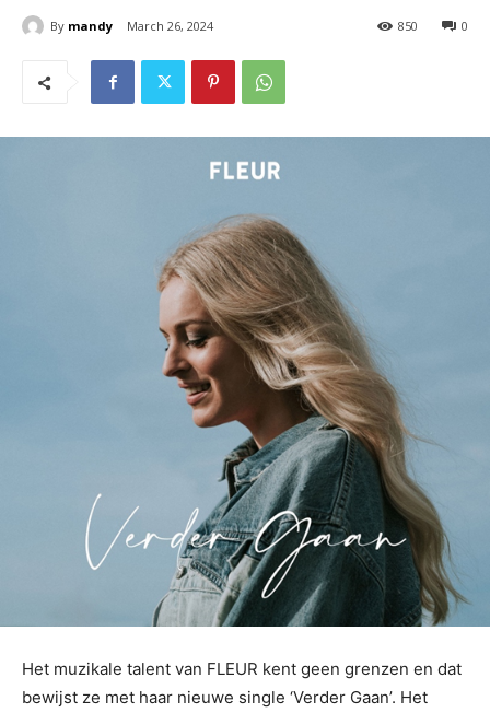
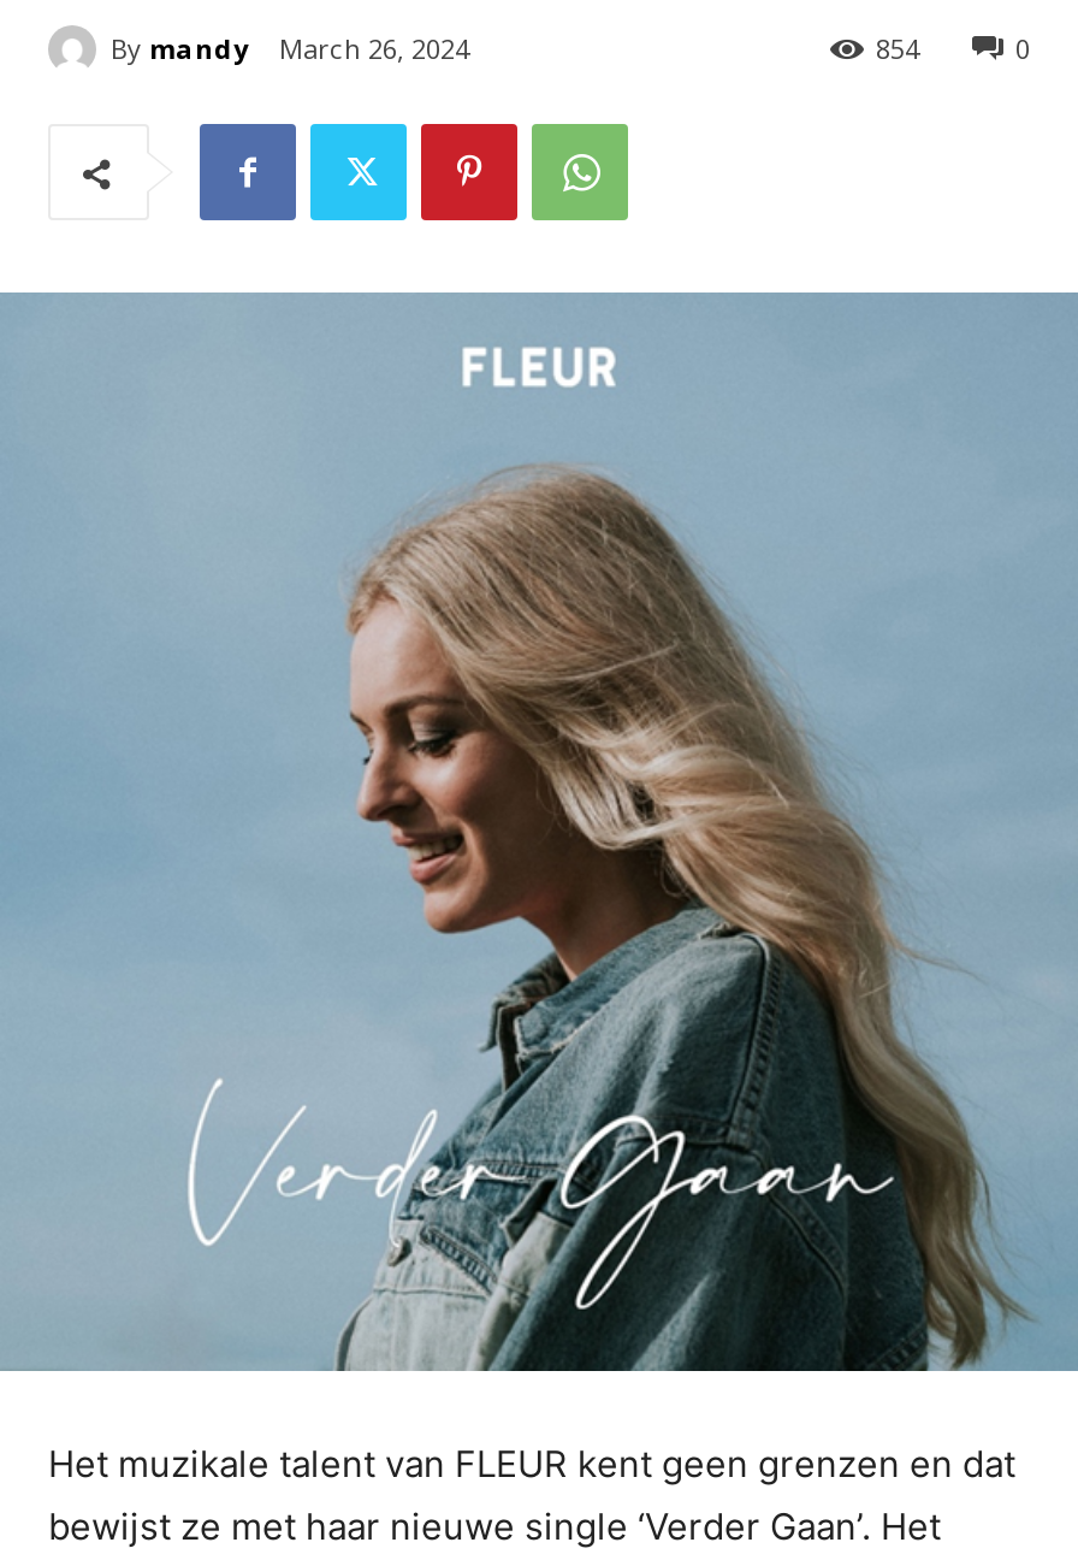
- 850
+ 854
